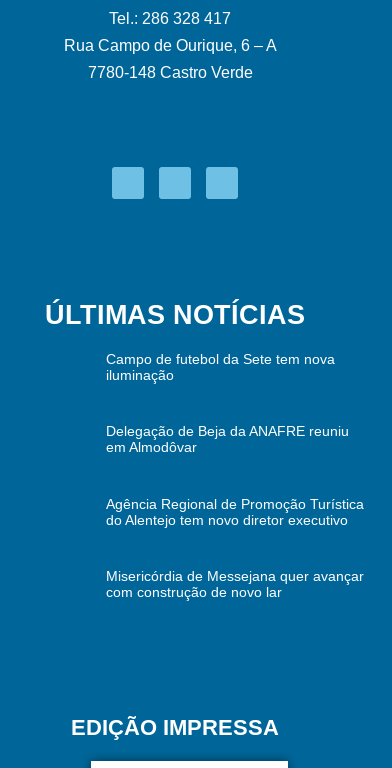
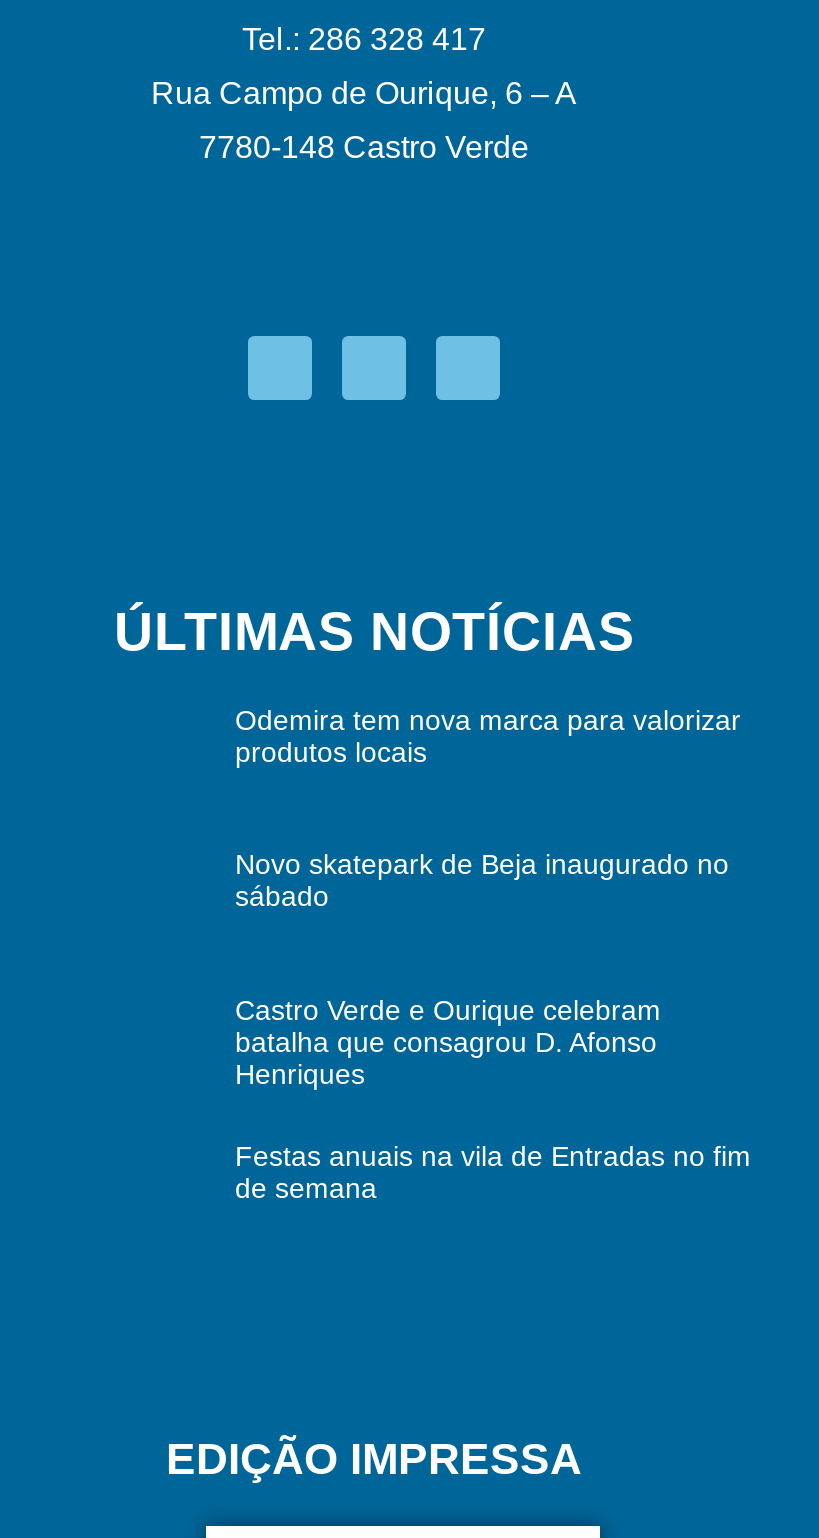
- Campo de futebol da Sete tem nova
- iluminação
+ Odemira tem nova marca para valorizar
+ produtos locais

- Delegação de Beja da ANAFRE reuniu
- em Almodôvar
+ Novo skatepark de Beja inaugurado no
+ sábado

- Agência Regional de Promoção Turística
- do Alentejo tem novo diretor executivo
+ Castro Verde e Ourique celebram
+ batalha que consagrou D. Afonso
+ Henriques

- Misericórdia de Messejana quer avançar
- com construção de novo lar
+ Festas anuais na vila de Entradas no fim
+ de semana
